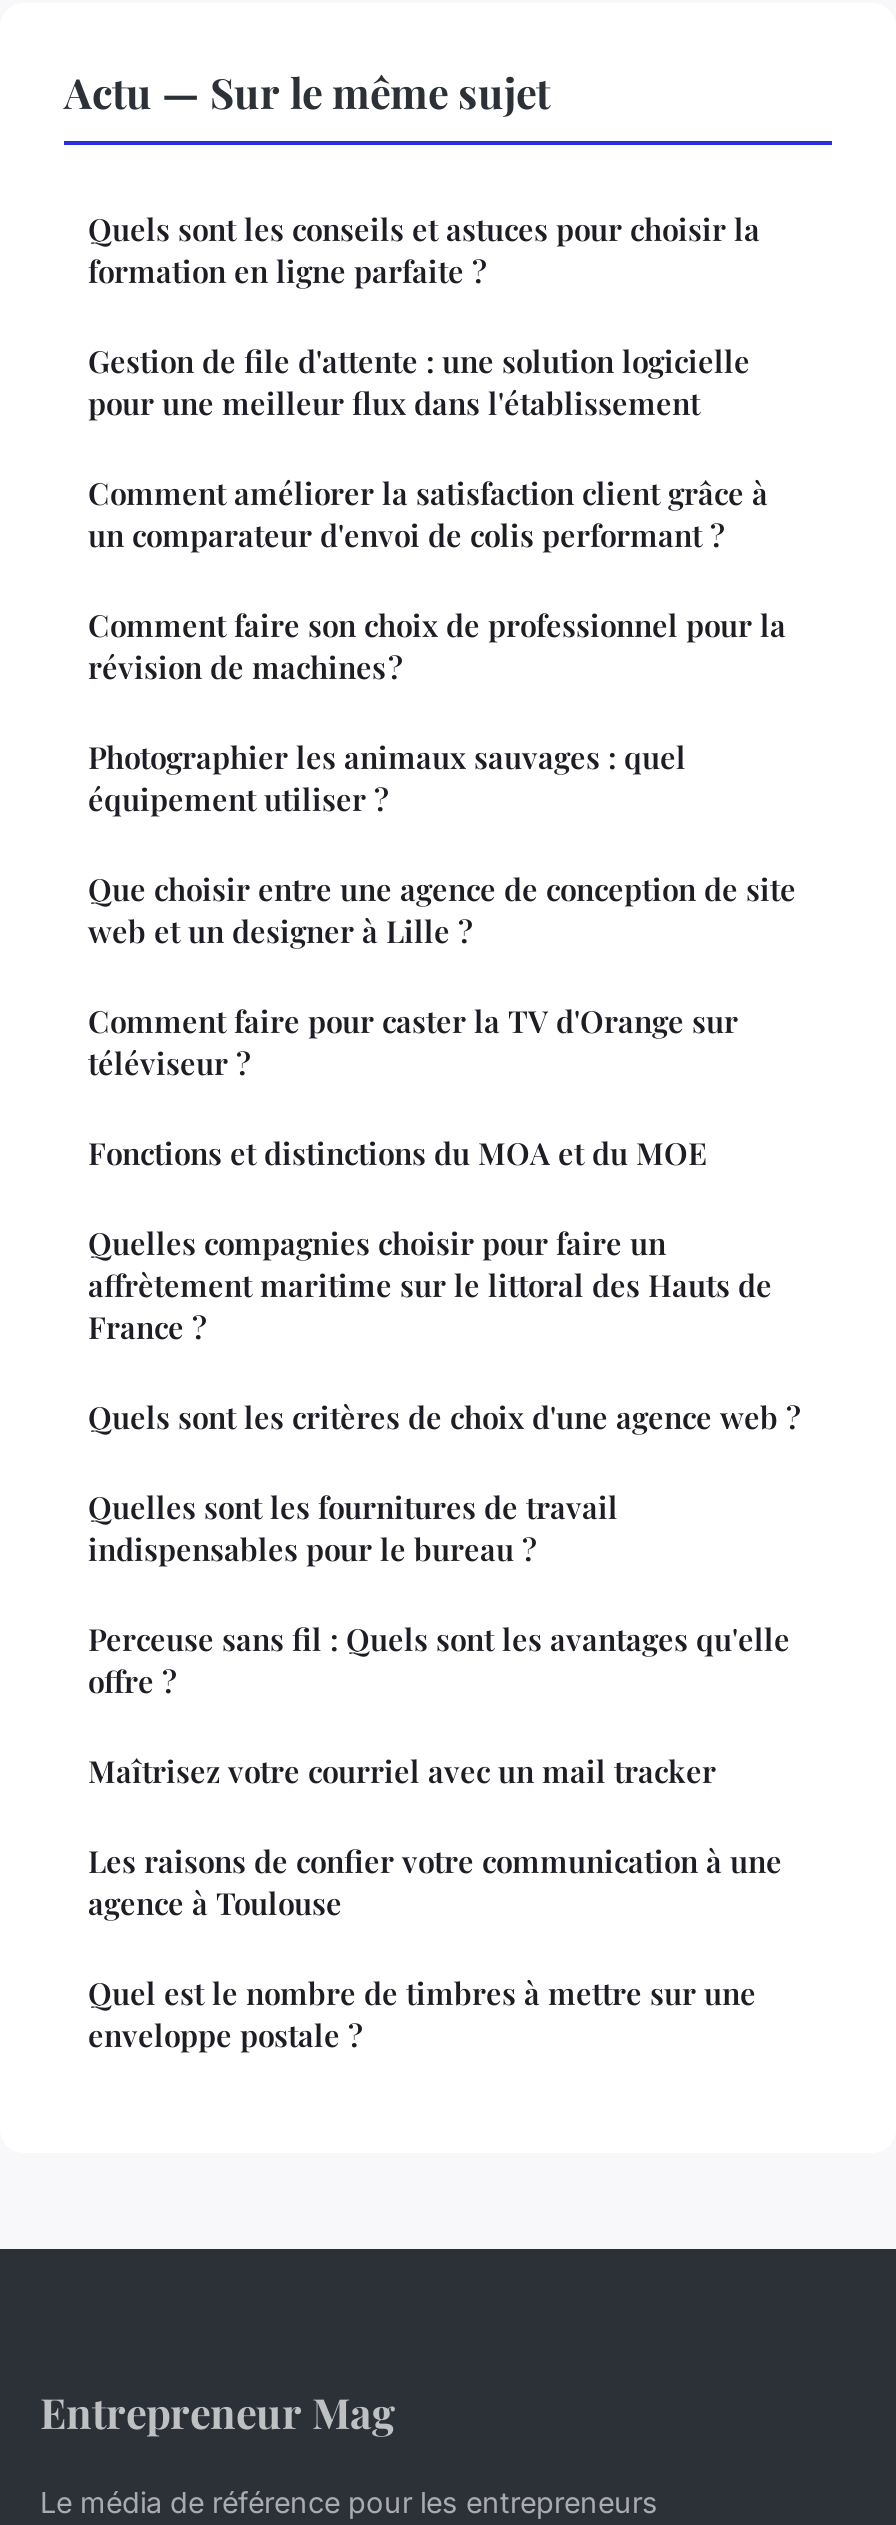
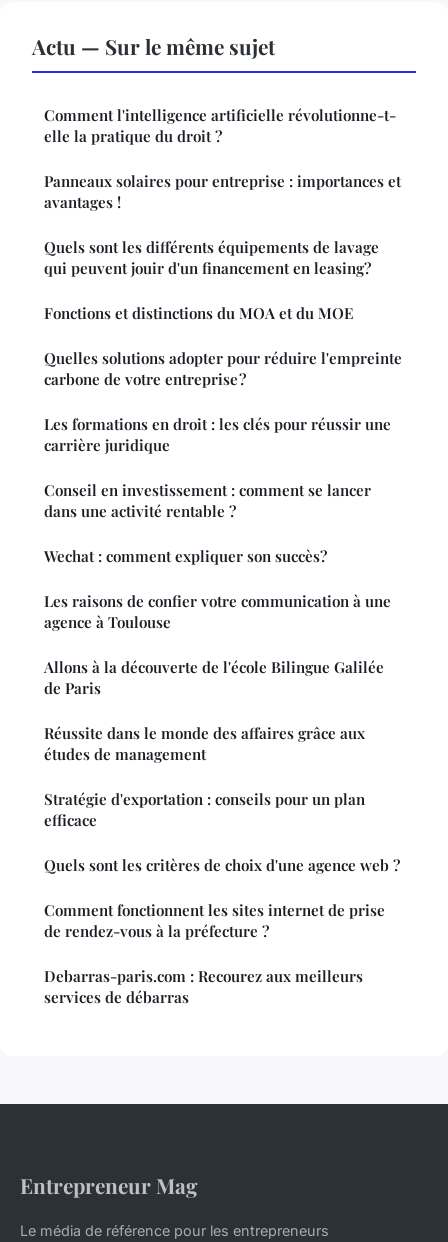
- Quels sont les conseils et astuces pour choisir la
- formation en ligne parfaite ?
- Gestion de file d'attente : une solution logicielle
- pour une meilleur flux dans l'établissement
- Comment améliorer la satisfaction client grâce à
- un comparateur d'envoi de colis performant ?
- Comment faire son choix de professionnel pour la
- révision de machines ?
- Photographier les animaux sauvages : quel
- équipement utiliser ?
- Que choisir entre une agence de conception de site
- web et un designer à Lille ?
- Comment faire pour caster la TV d'Orange sur
- téléviseur ?
+ Comment l'intelligence artificielle révolutionne-t-
+ elle la pratique du droit ?
+ Panneaux solaires pour entreprise : importances et
+ avantages !
+ Quels sont les différents équipements de lavage
+ qui peuvent jouir d'un financement en leasing?

moved up: Fonctions et distinctions du MOA et du MOE

- Quelles compagnies choisir pour faire un
- affrètement maritime sur le littoral des Hauts de
- France ?
- Quelles sont les fournitures de travail
- indispensables pour le bureau ?
- Perceuse sans fil : Quels sont les avantages qu'elle
- offre ?
- Maîtrisez votre courriel avec un mail tracker
+ Quelles solutions adopter pour réduire l'empreinte
+ carbone de votre entreprise ?
+ Les formations en droit : les clés pour réussir une
+ carrière juridique
+ Conseil en investissement : comment se lancer
+ dans une activité rentable ?
+ Wechat : comment expliquer son succès?

moved down: Quels sont les critères de choix d'une agence web ?

moved up: Les raisons de confier votre communication à une | agence à Toulouse

- Quel est le nombre de timbres à mettre sur une
- enveloppe postale ?
+ Allons à la découverte de l'école Bilingue Galilée
+ de Paris
+ Réussite dans le monde des affaires grâce aux
+ études de management
+ Stratégie d'exportation : conseils pour un plan
+ efficace
+ Comment fonctionnent les sites internet de prise
+ de rendez-vous à la préfecture ?
+ Debarras-paris.com : Recourez aux meilleurs
+ services de débarras
